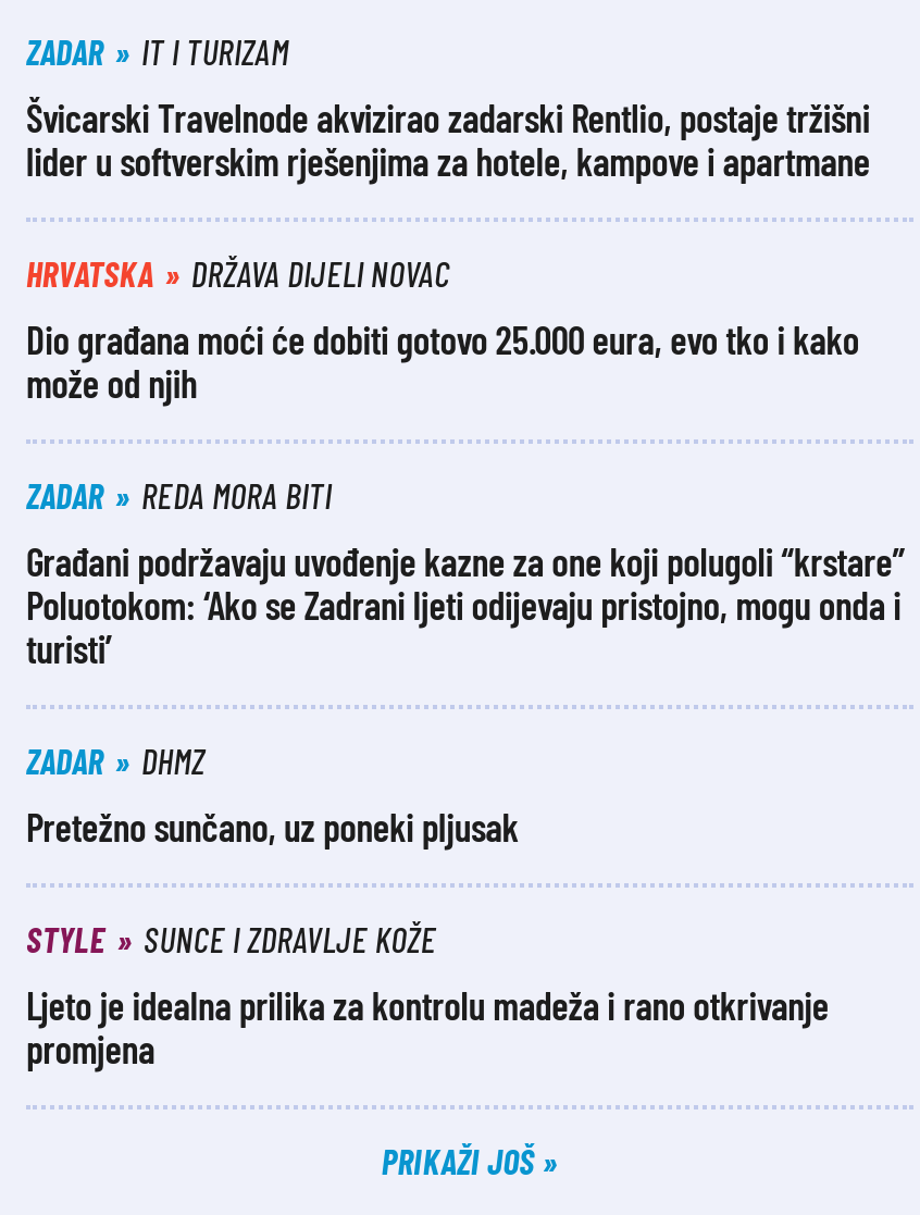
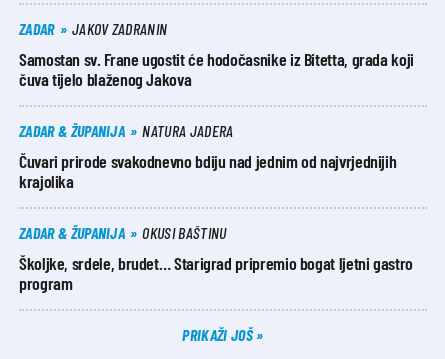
- IT I TURIZAM
- Švicarski Travelnode akvizirao zadarski Rentlio, postaje tržišni
- lider u softverskim rješenjima za hotele, kampove i apartmane
- HRVATSKA
- DRŽAVA DIJELI NOVAC
- Dio građana moći će dobiti gotovo 25.000 eura, evo tko i kako
- može od njih
- ZADAR
- REDA MORA BITI
- Građani podržavaju uvođenje kazne za one koji polugoli “krstare”
- Poluotokom: ‘Ako se Zadrani ljeti odijevaju pristojno, mogu onda i
- turisti’
- ZADAR
- DHMZ
- Pretežno sunčano, uz poneki pljusak
- STYLE
- SUNCE I ZDRAVLJE KOŽE
- Ljeto je idealna prilika za kontrolu madeža i rano otkrivanje
- promjena
+ JAKOV ZADRANIN
+ Samostan sv. Frane ugostit će hodočasnike iz Bitetta, grada koji
+ čuva tijelo blaženog Jakova
+ ZADAR & ŽUPANIJA
+ NATURA JADERA
+ Čuvari prirode svakodnevno bdiju nad jednim od najvrjednijih
+ krajolika
+ ZADAR & ŽUPANIJA
+ OKUSI BAŠTINU
+ Školjke, srdele, brudet… Starigrad pripremio bogat ljetni gastro
+ program
